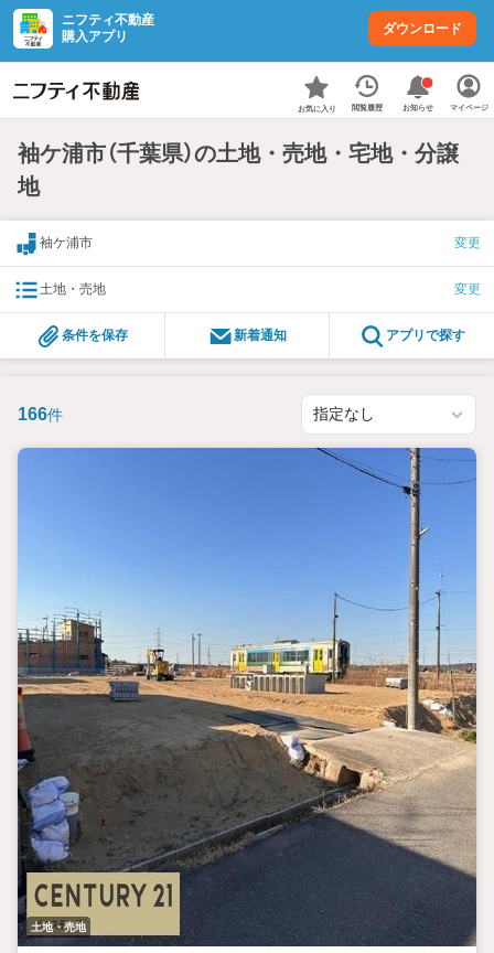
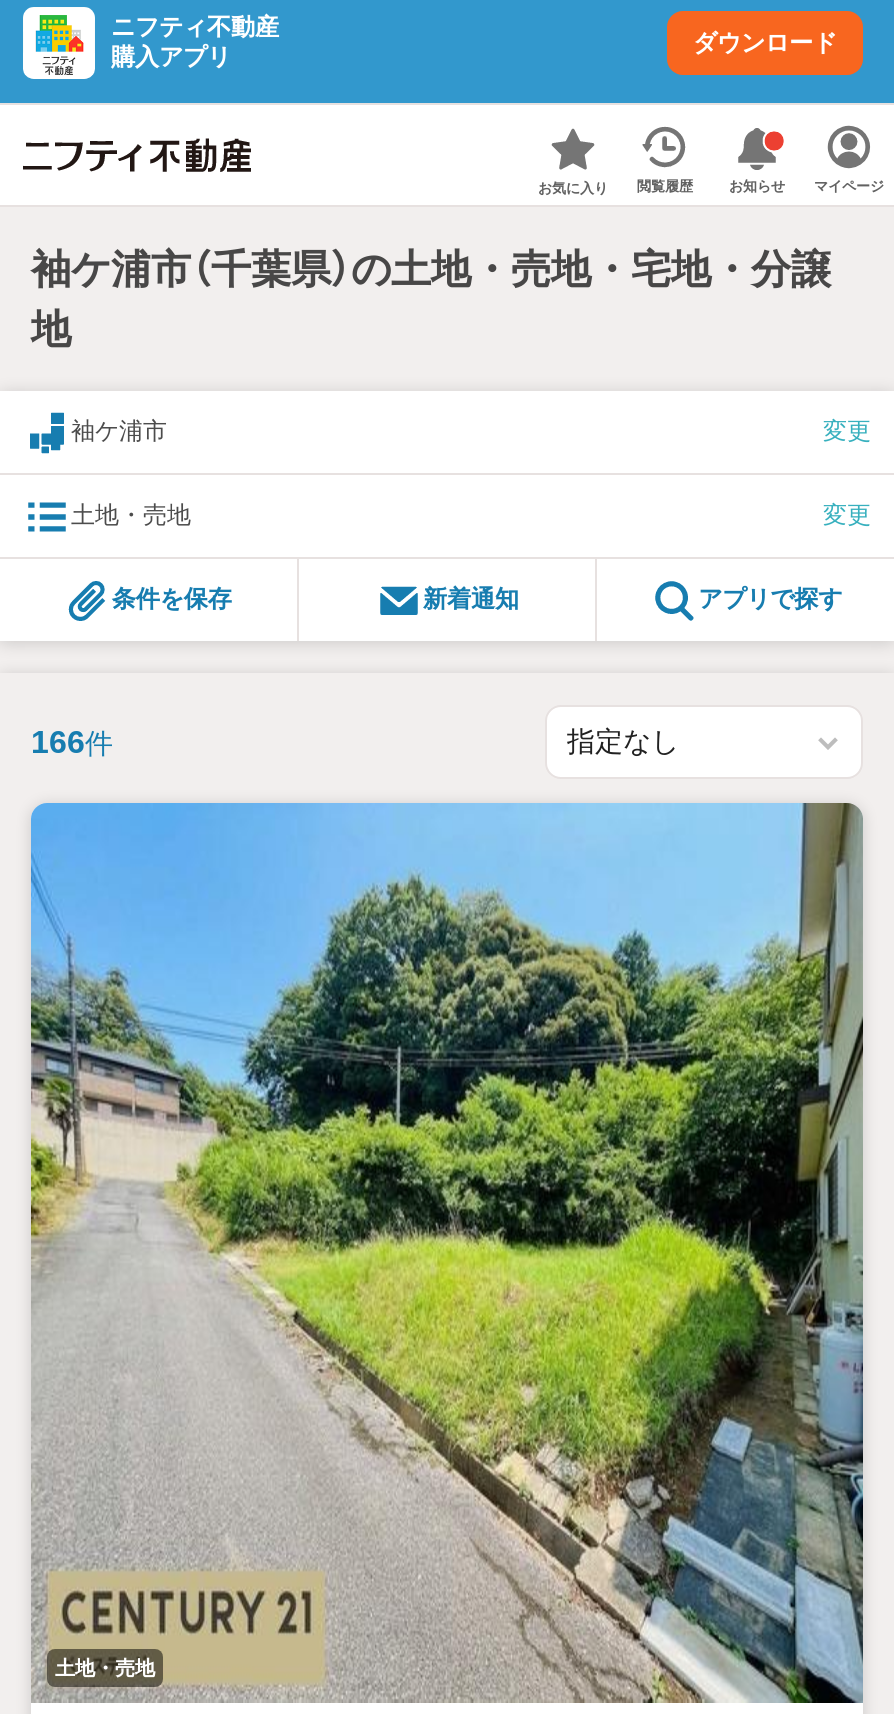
- [image]
+ [image]
